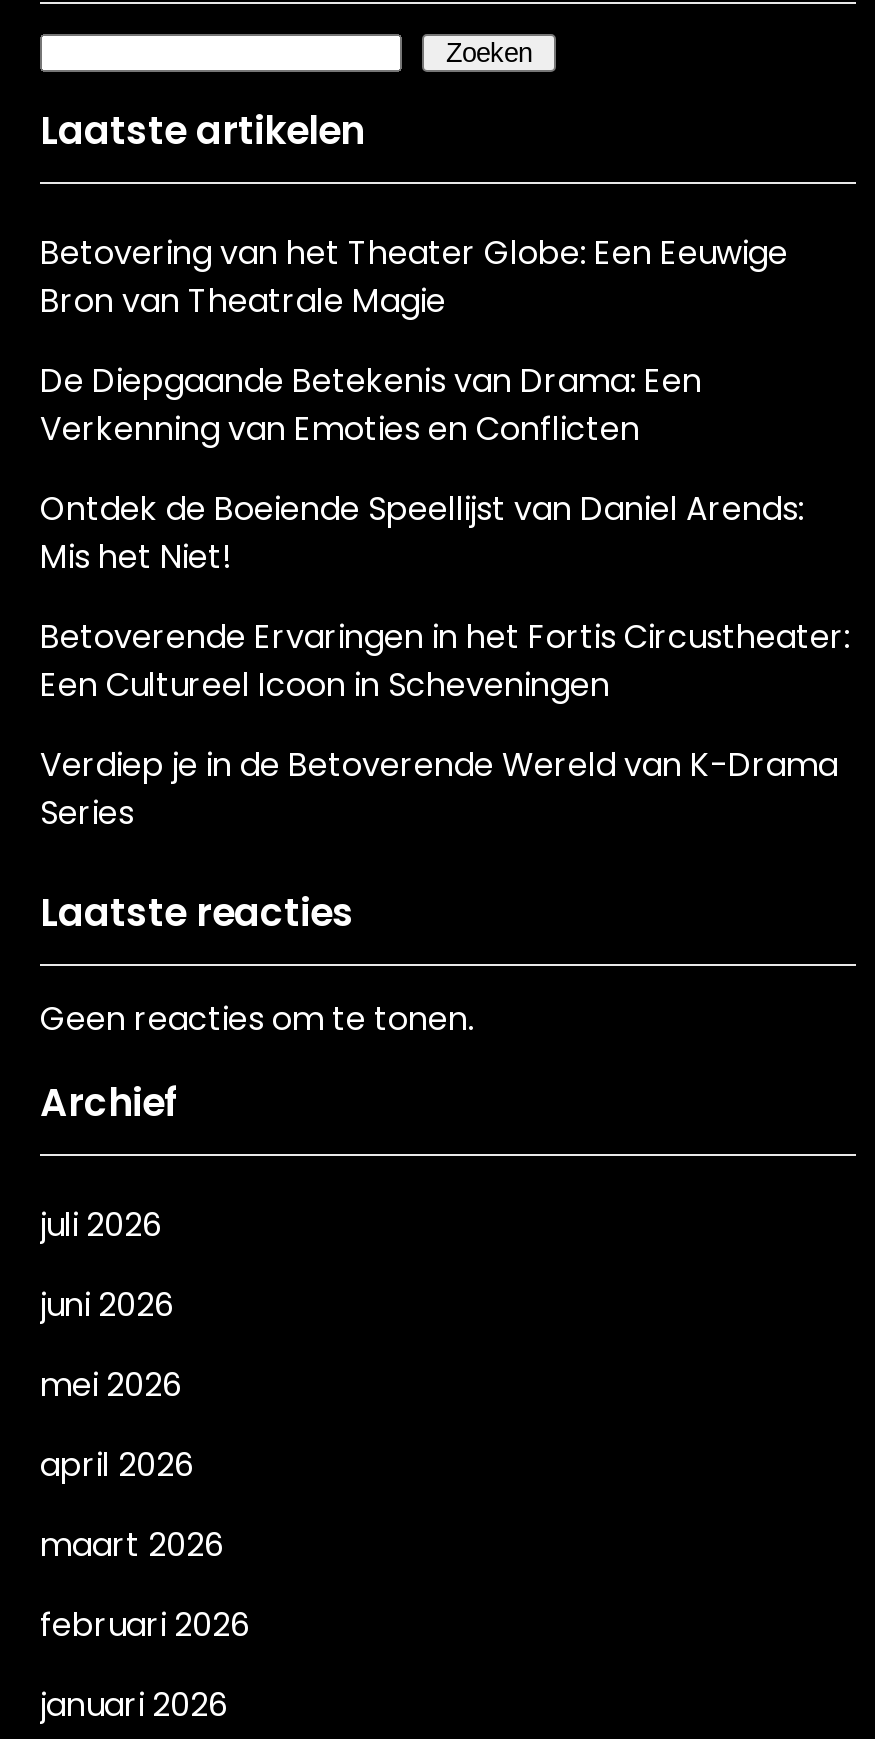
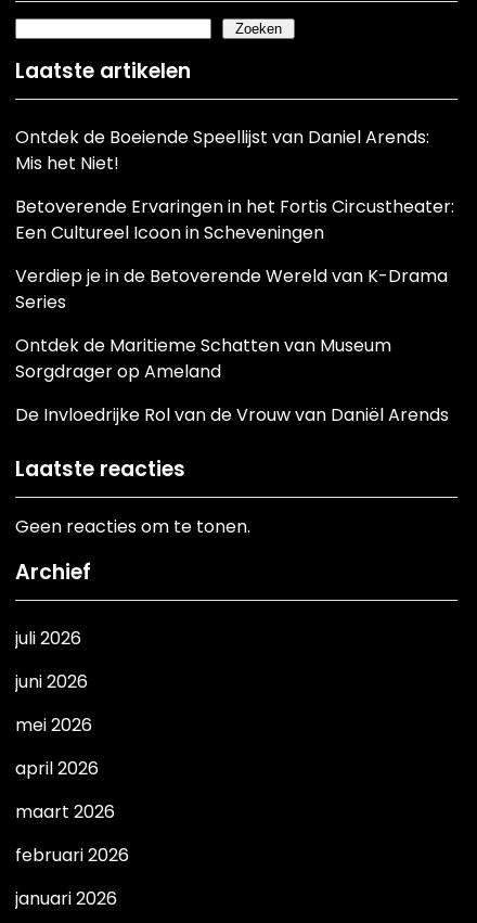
- Betovering van het Theater Globe: Een Eeuwige
- Bron van Theatrale Magie
- De Diepgaande Betekenis van Drama: Een
- Verkenning van Emoties en Conflicten

moved up: Ontdek de Boeiende Speellijst van Daniel Arends: | Mis het Niet! | Betoverende Ervaringen in het Fortis Circustheater: | Een Cultureel Icoon in Scheveningen | Verdiep je in de Betoverende Wereld van K-Drama | Series

+ Ontdek de Maritieme Schatten van Museum
+ Sorgdrager op Ameland
+ De Invloedrijke Rol van de Vrouw van Daniël Arends
